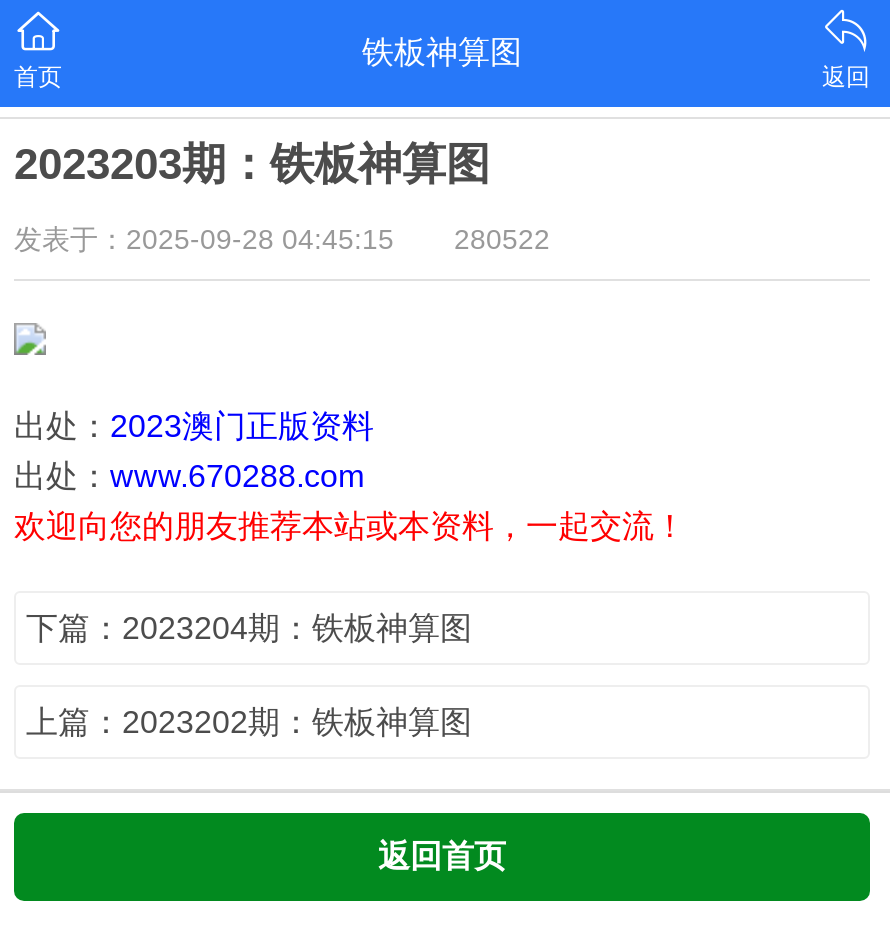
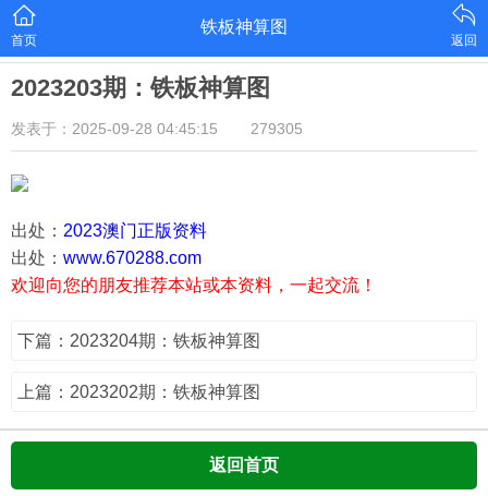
- 发表于：2025-09-28 04:45:15 280522
+ 发表于：2025-09-28 04:45:15 279305
